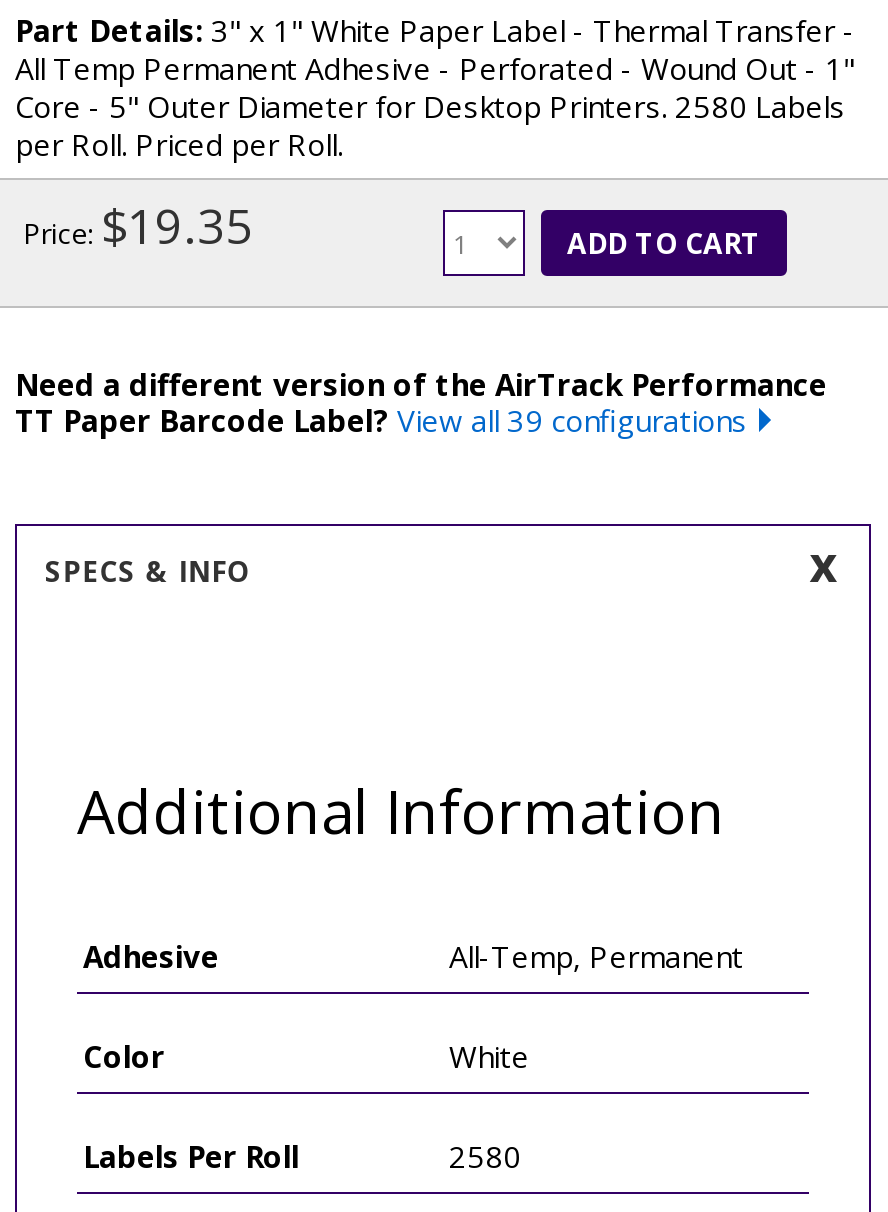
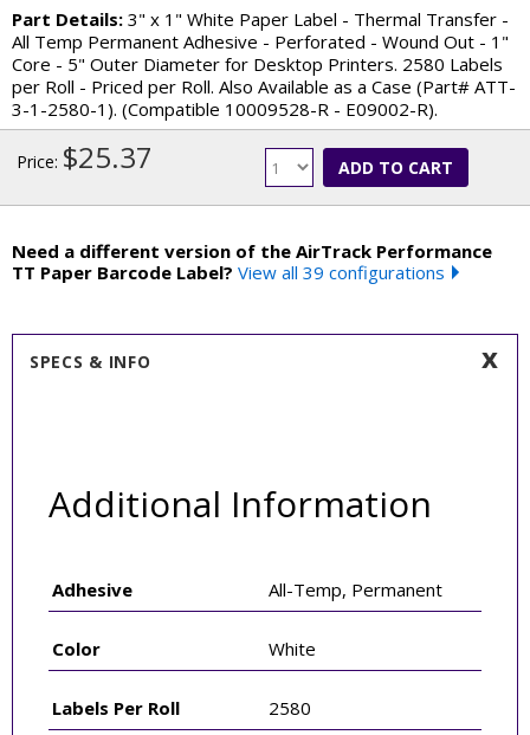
- per Roll. Priced per Roll.
- Price: $19.35
+ per Roll - Priced per Roll. Also Available as a Case (Part# ATT-
+ 3-1-2580-1). (Compatible 10009528-R - E09002-R).
+ Price: $25.37
